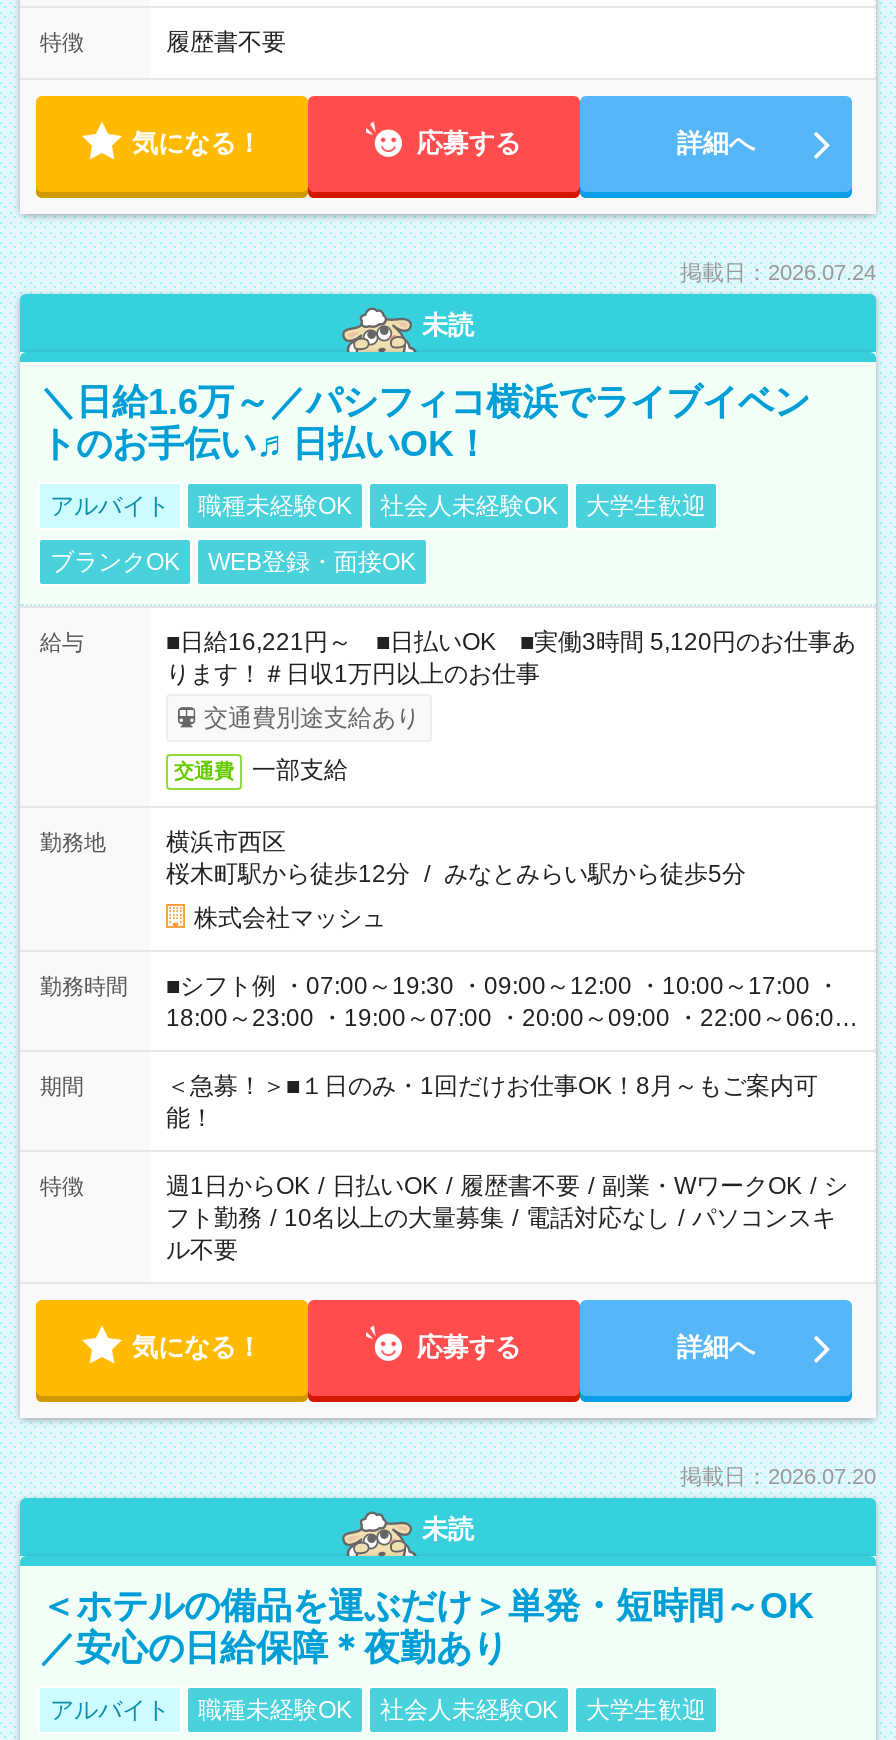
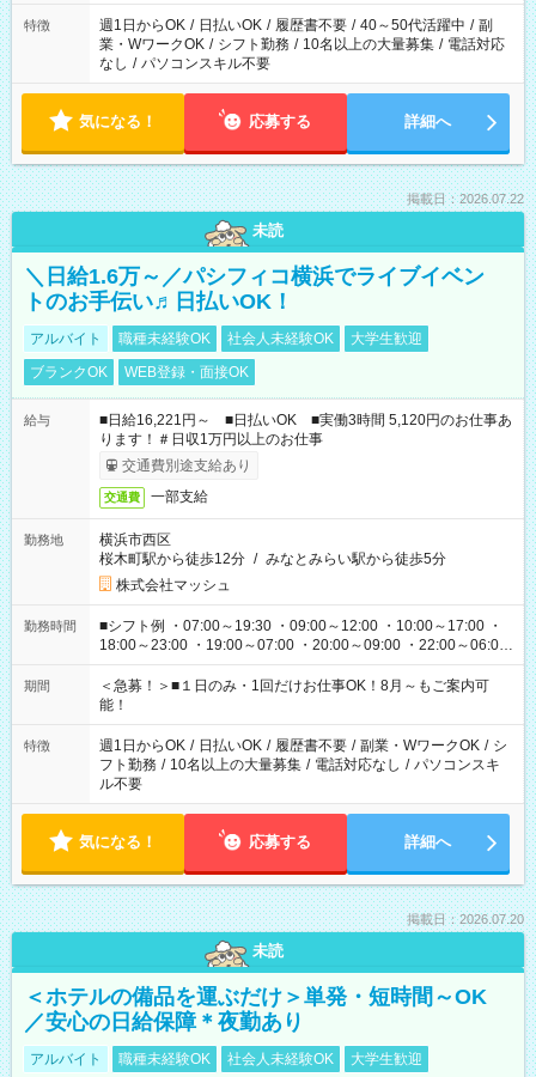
- 履歴書不要
+ 週1日からOK / 日払いOK / 履歴書不要 / 40～50代活躍中 / 副
+ 業・WワークOK / シフト勤務 / 10名以上の大量募集 / 電話対応
+ なし / パソコンスキル不要

- 掲載日：2026.07.24
+ 掲載日：2026.07.22
